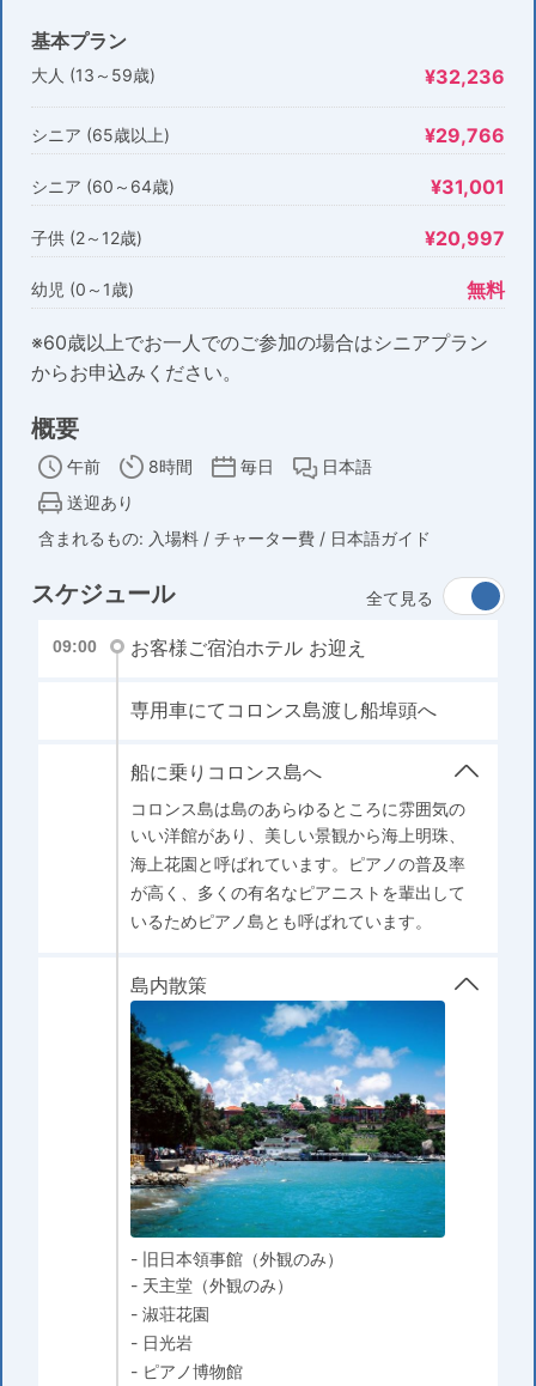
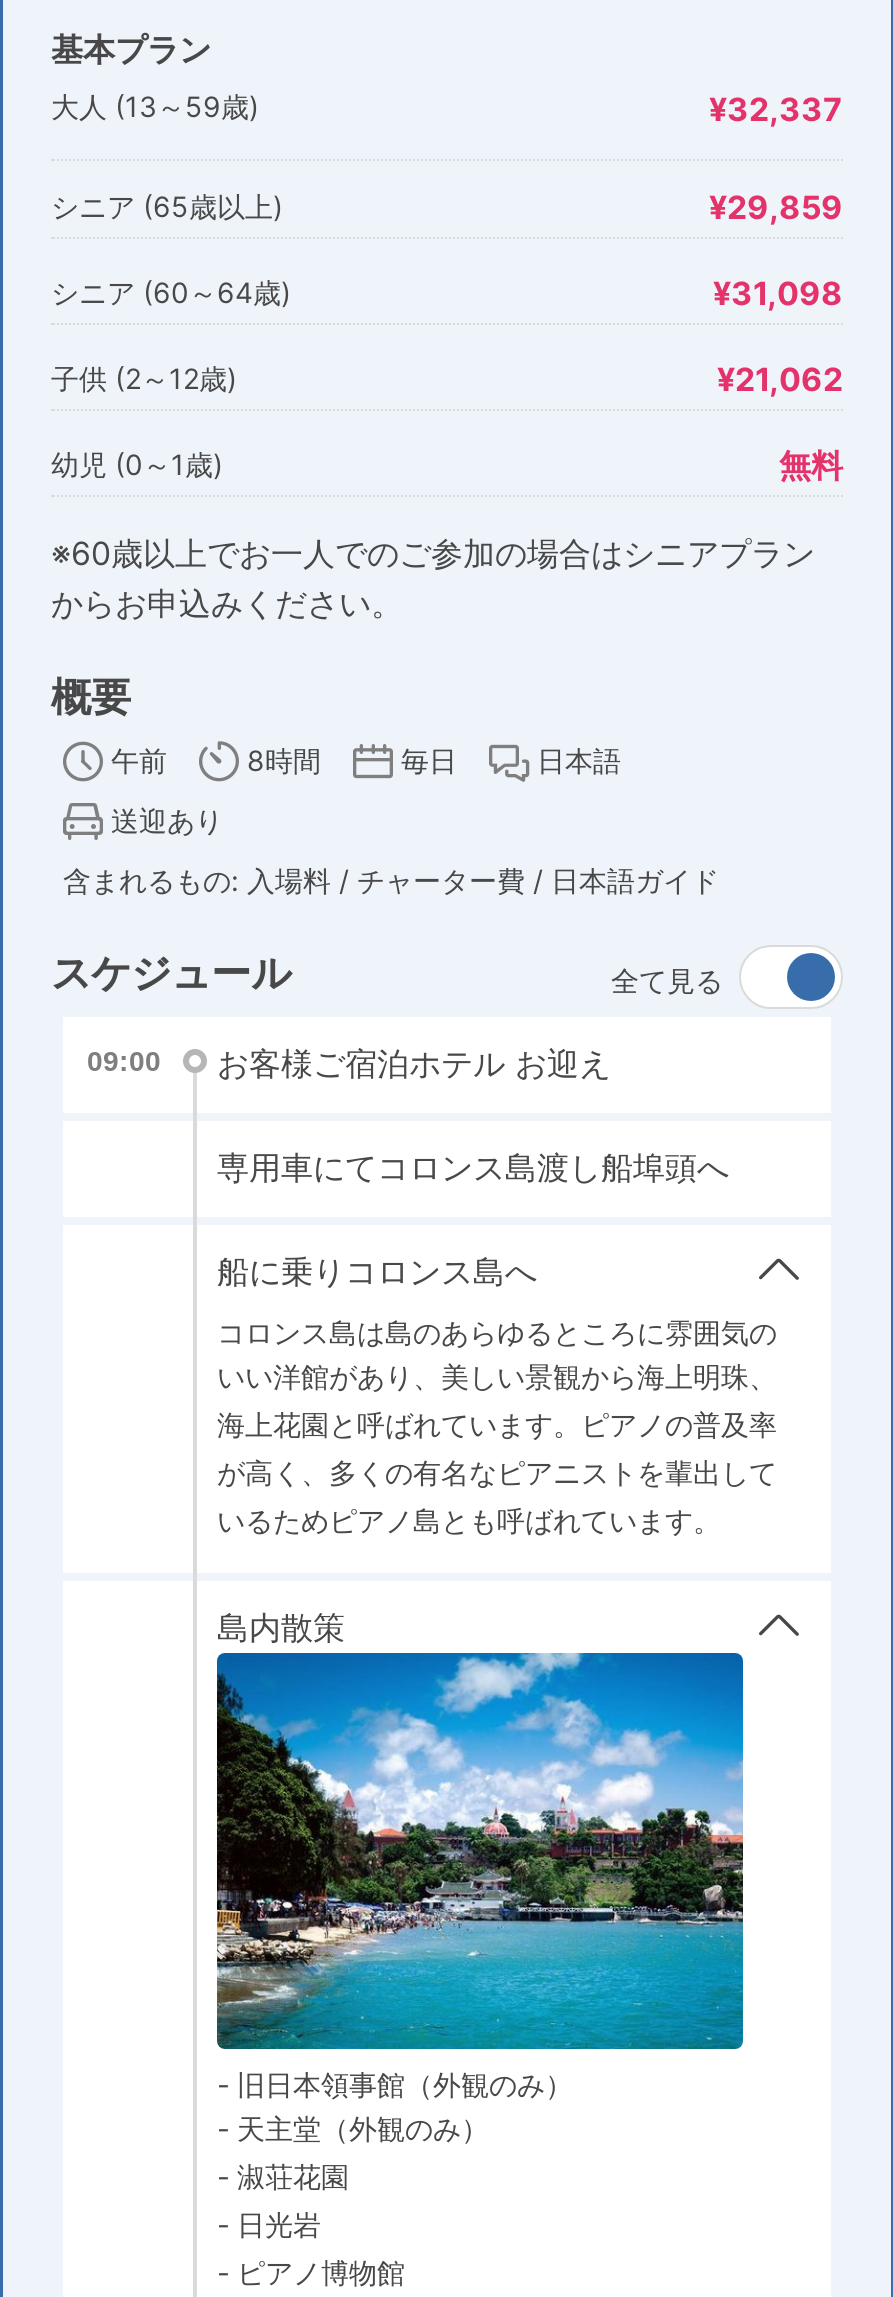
- ¥32,236
+ ¥32,337

- ¥29,766
+ ¥29,859

- ¥31,001
+ ¥31,098

- ¥20,997
+ ¥21,062
